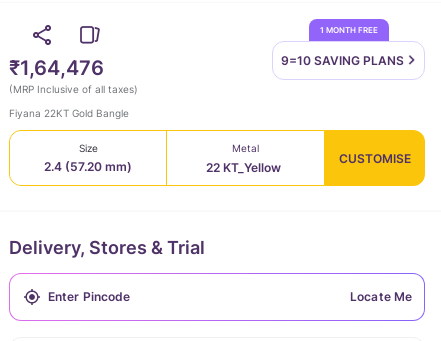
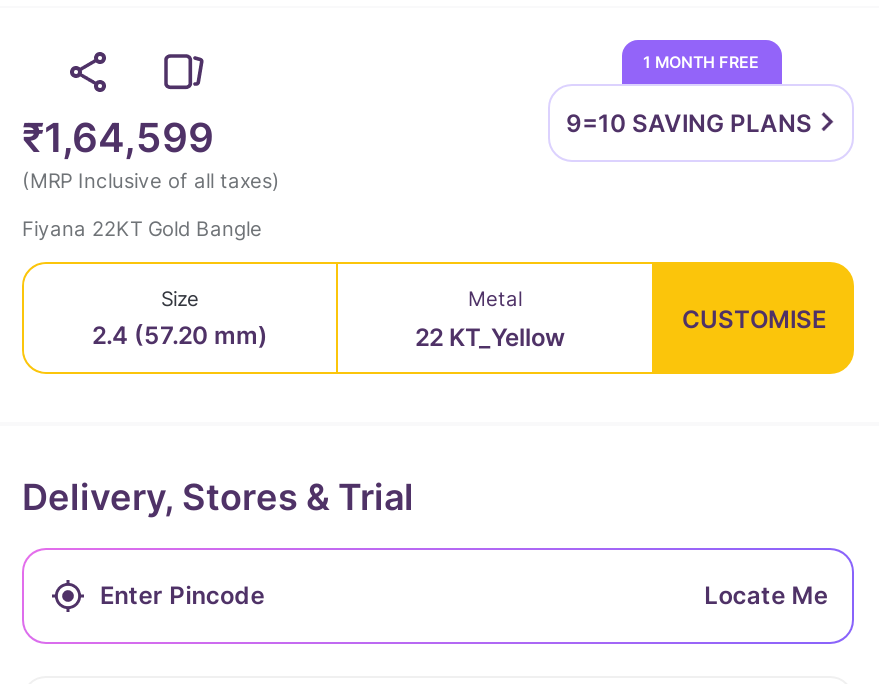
- ₹1,64,476
+ ₹1,64,599
